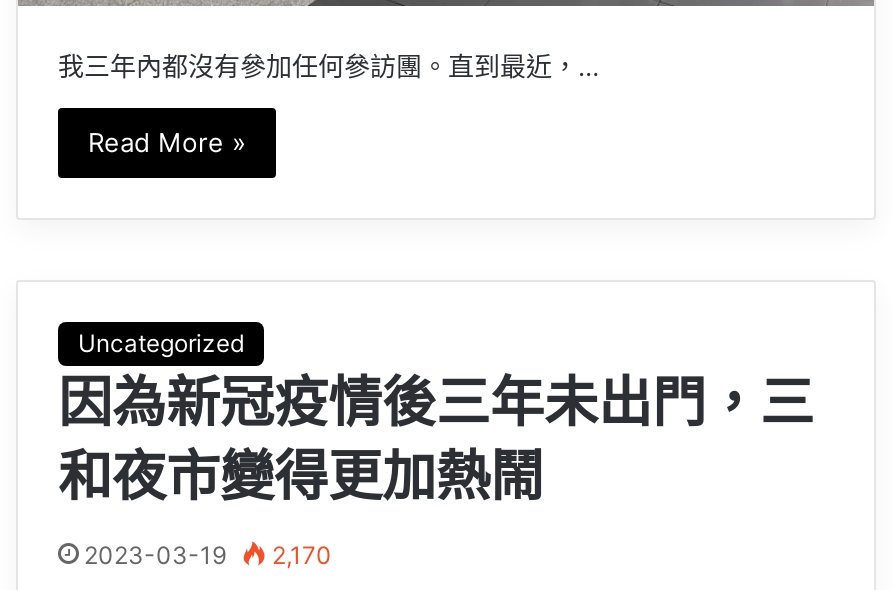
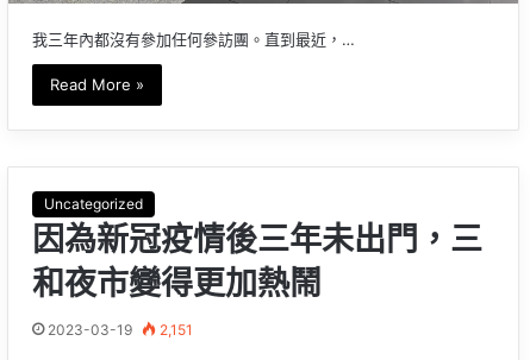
- 2023-03-19 2,170
+ 2023-03-19 2,151
